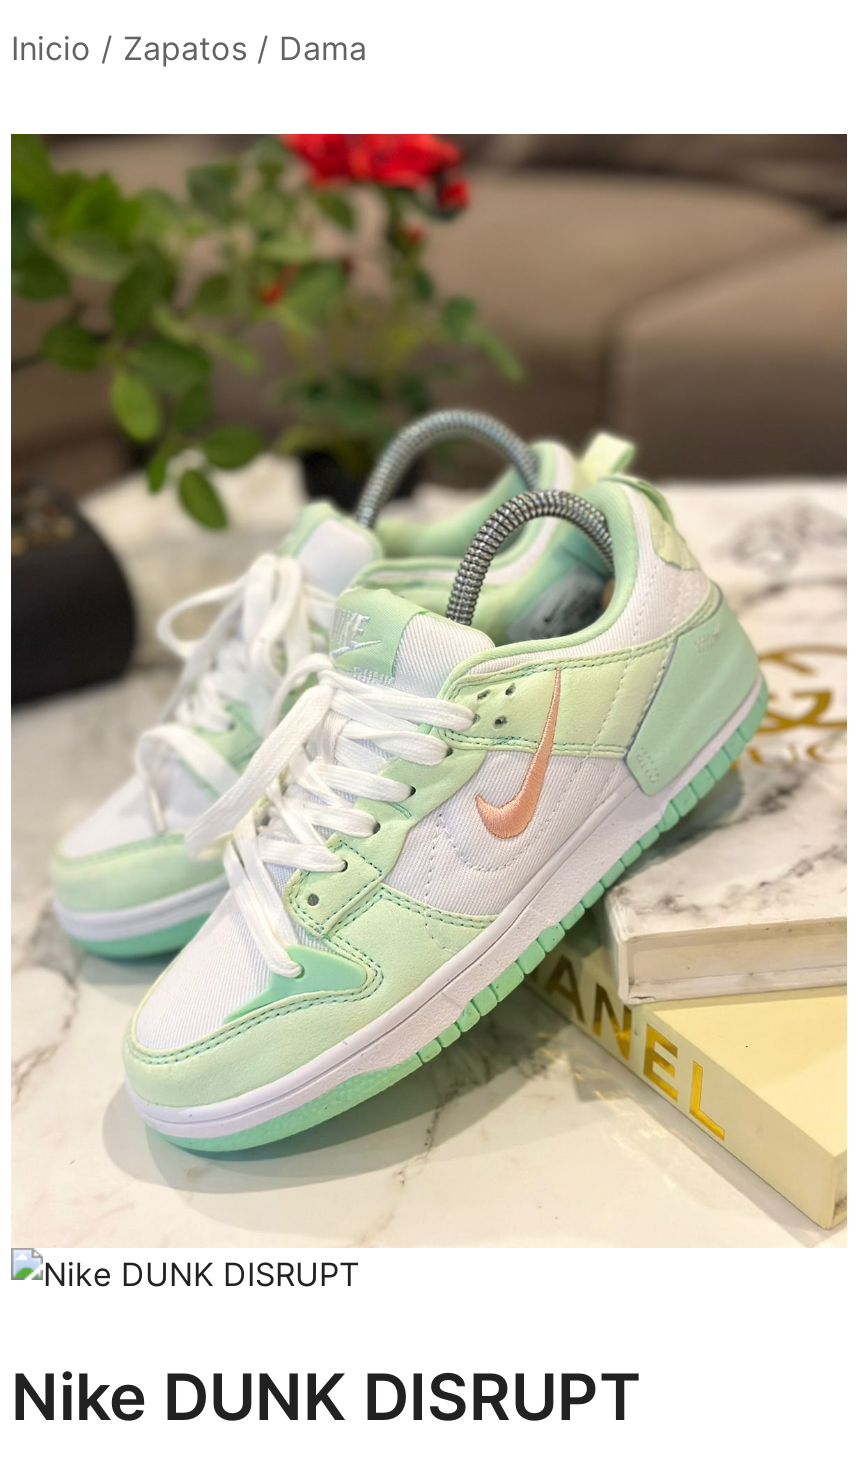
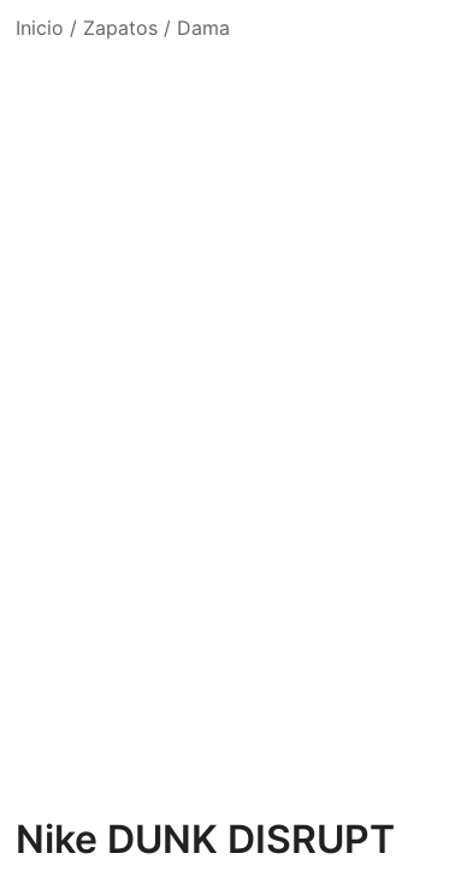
- [image]
